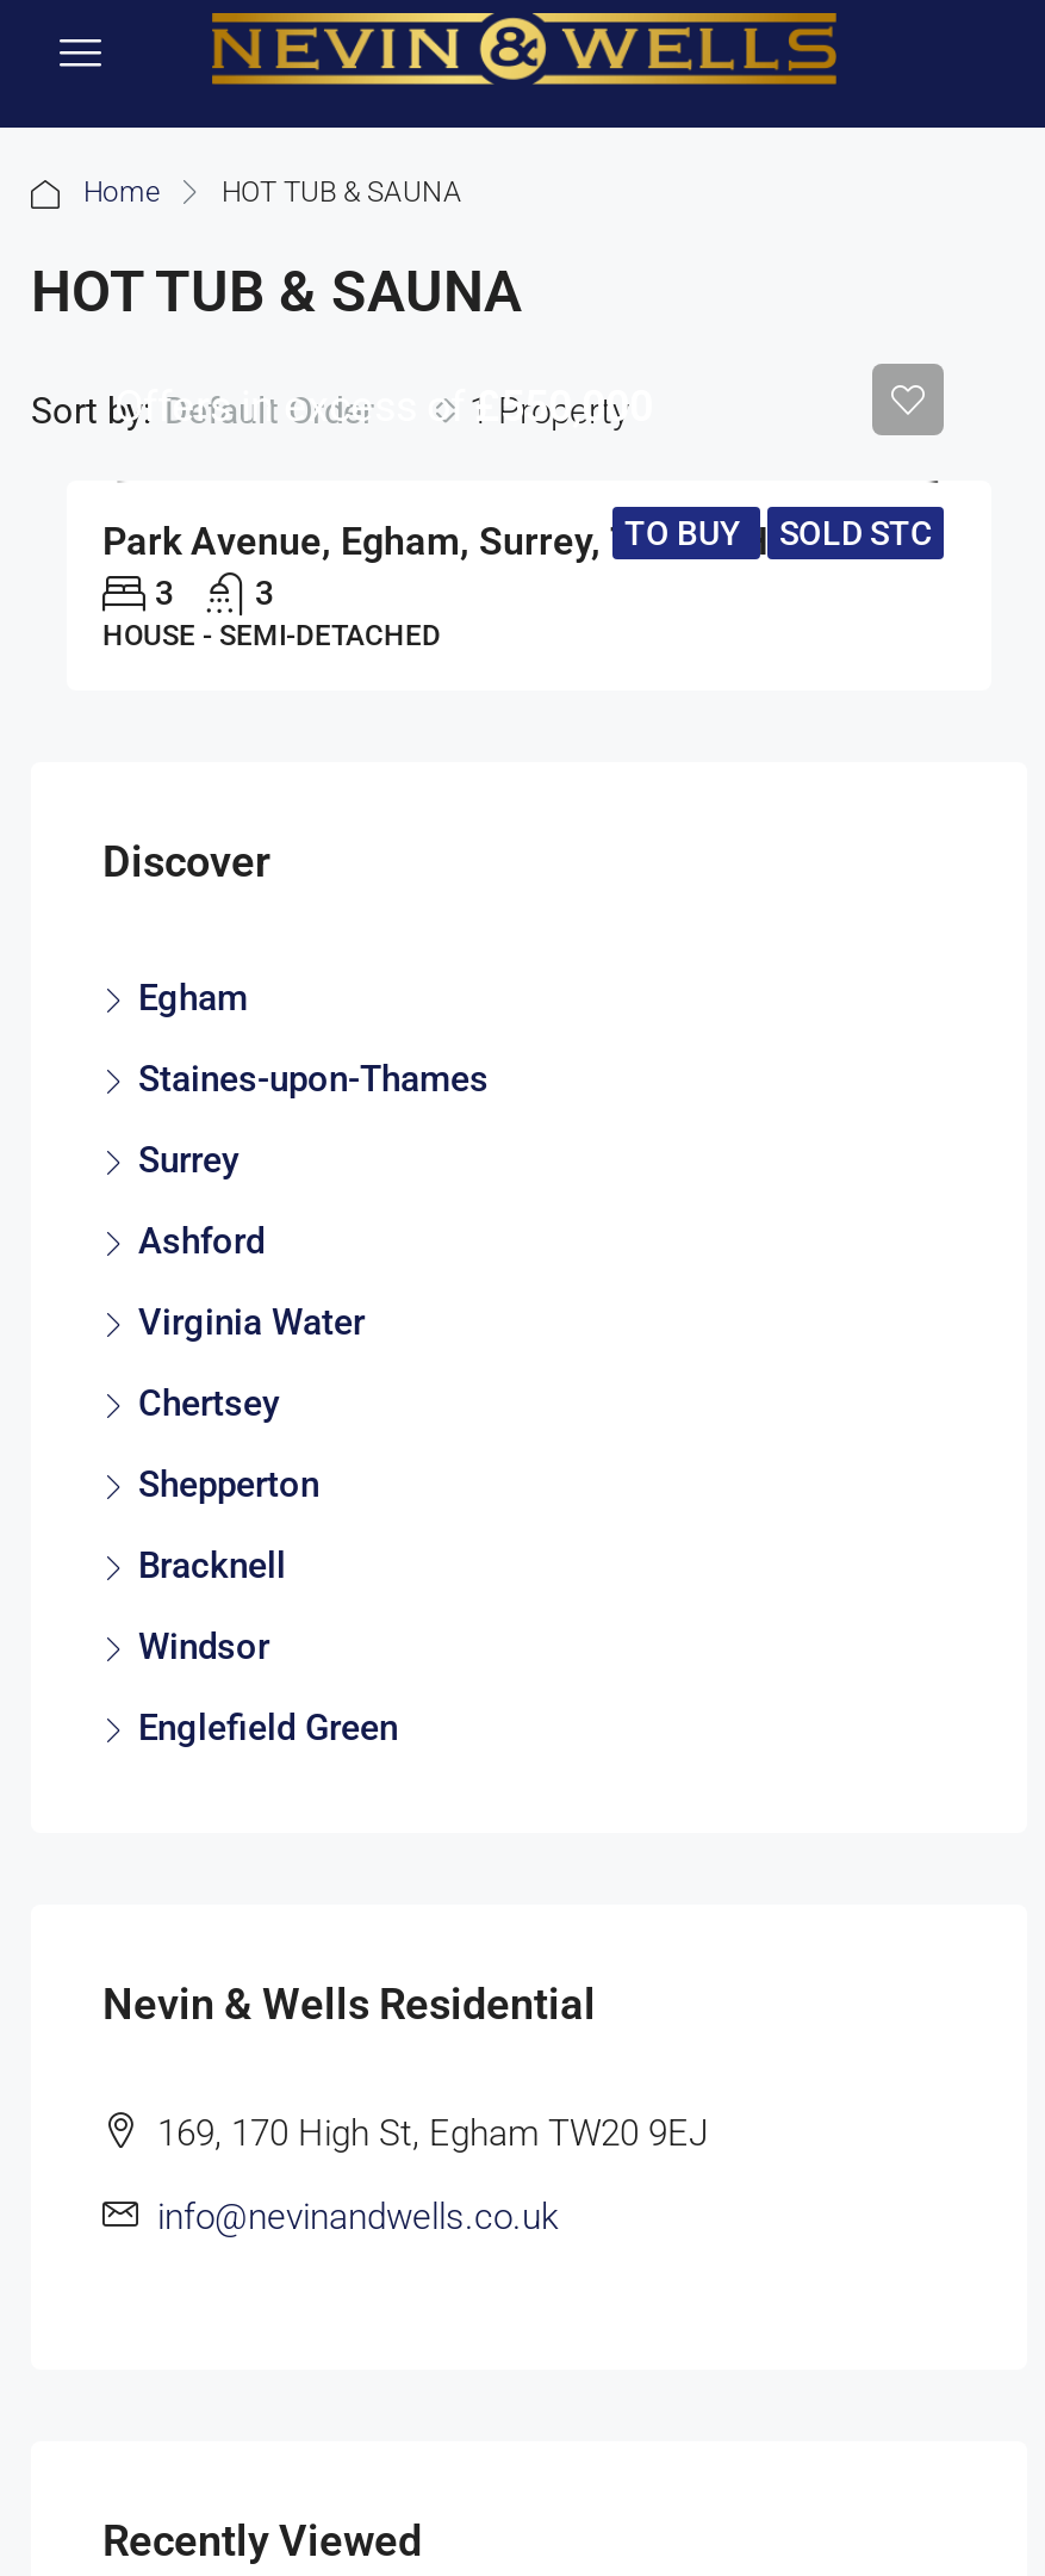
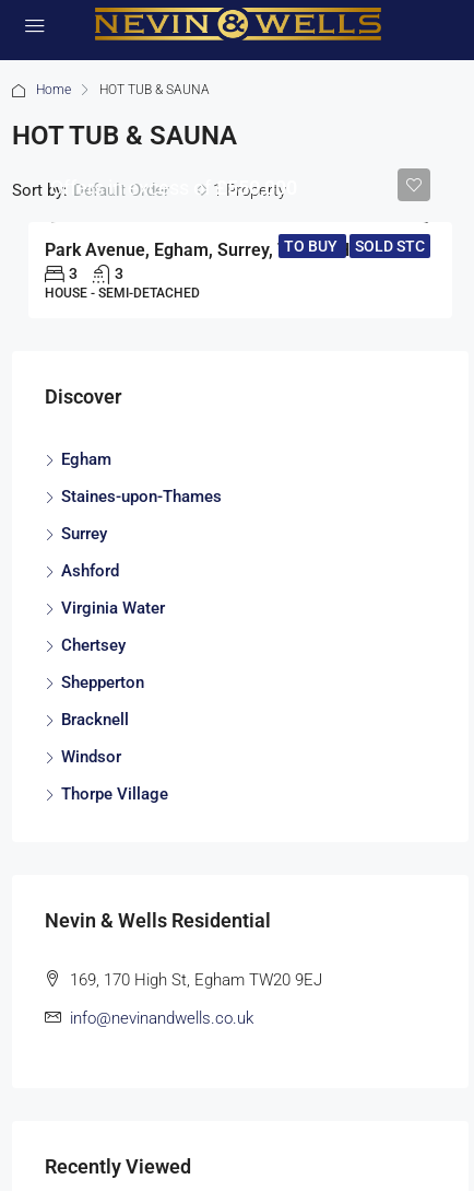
- Englefield Green
+ Thorpe Village
